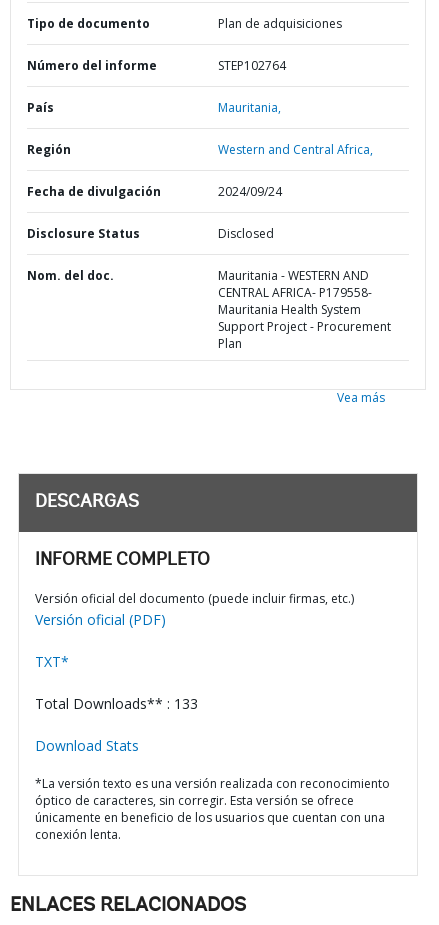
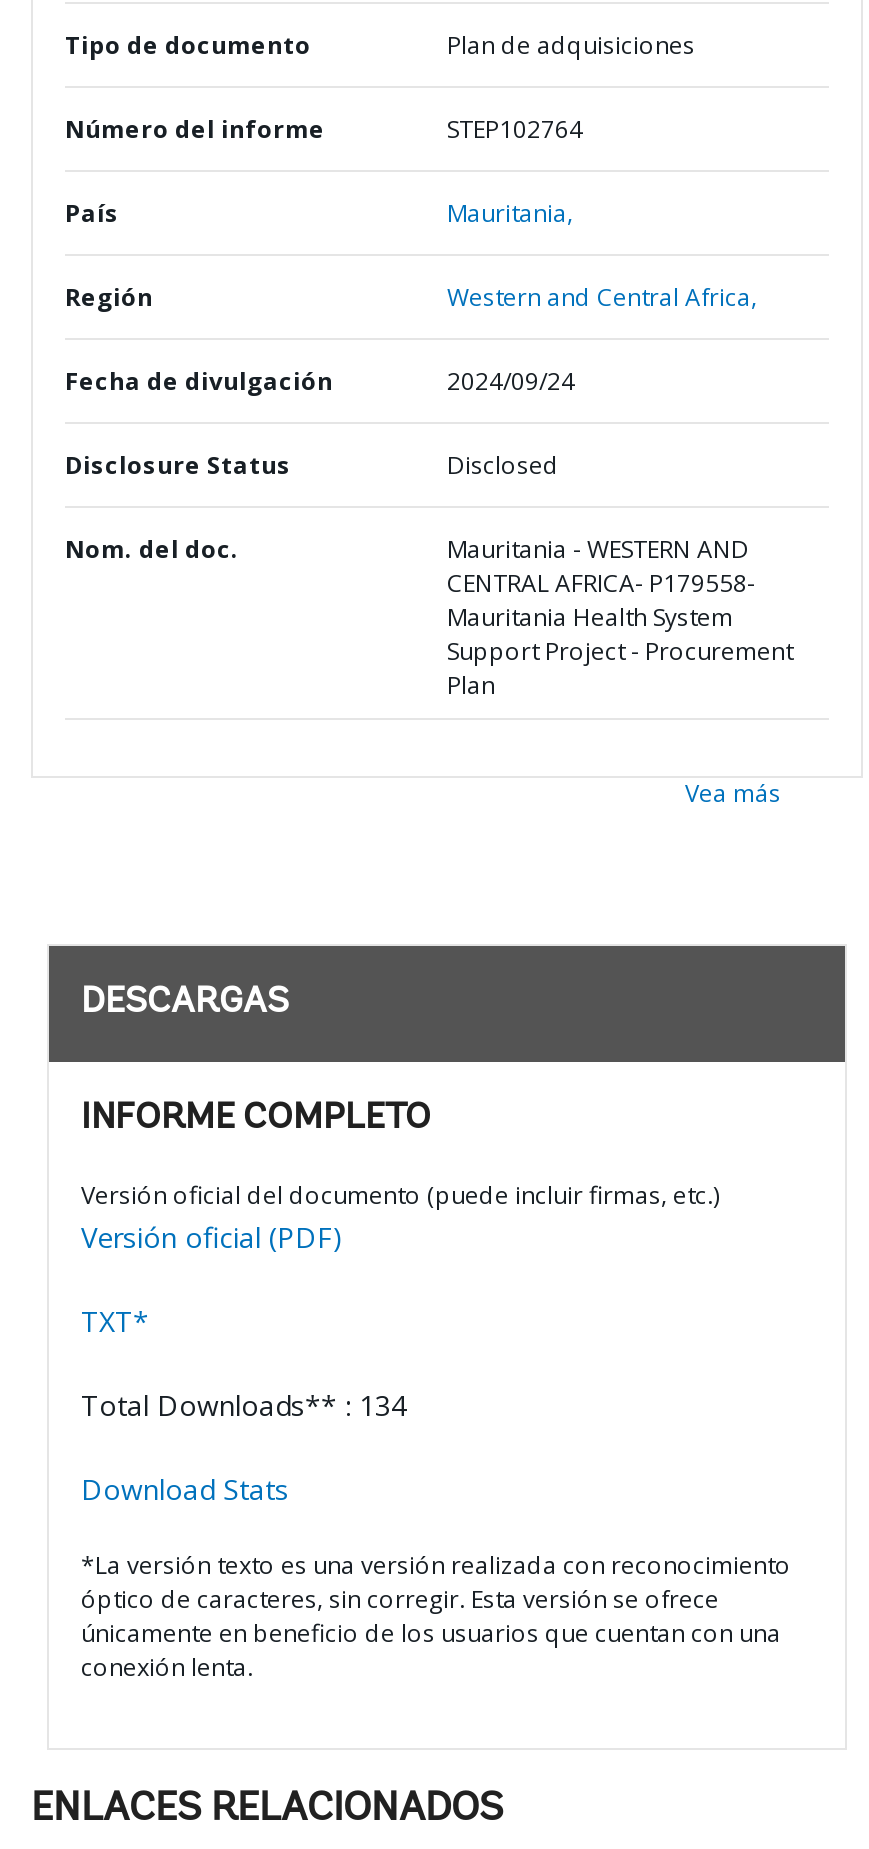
- Total Downloads** : 133
+ Total Downloads** : 134
